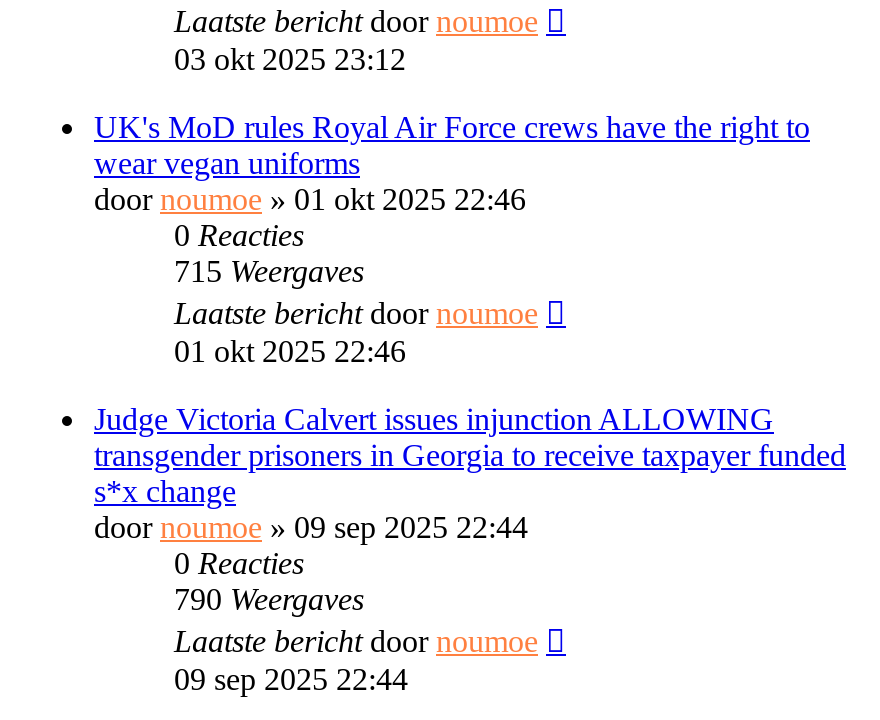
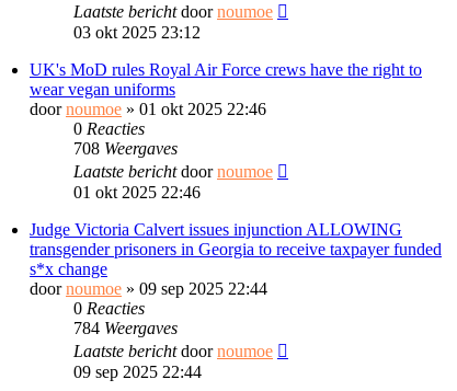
- 715 Weergaves
+ 708 Weergaves

- 790 Weergaves
+ 784 Weergaves
